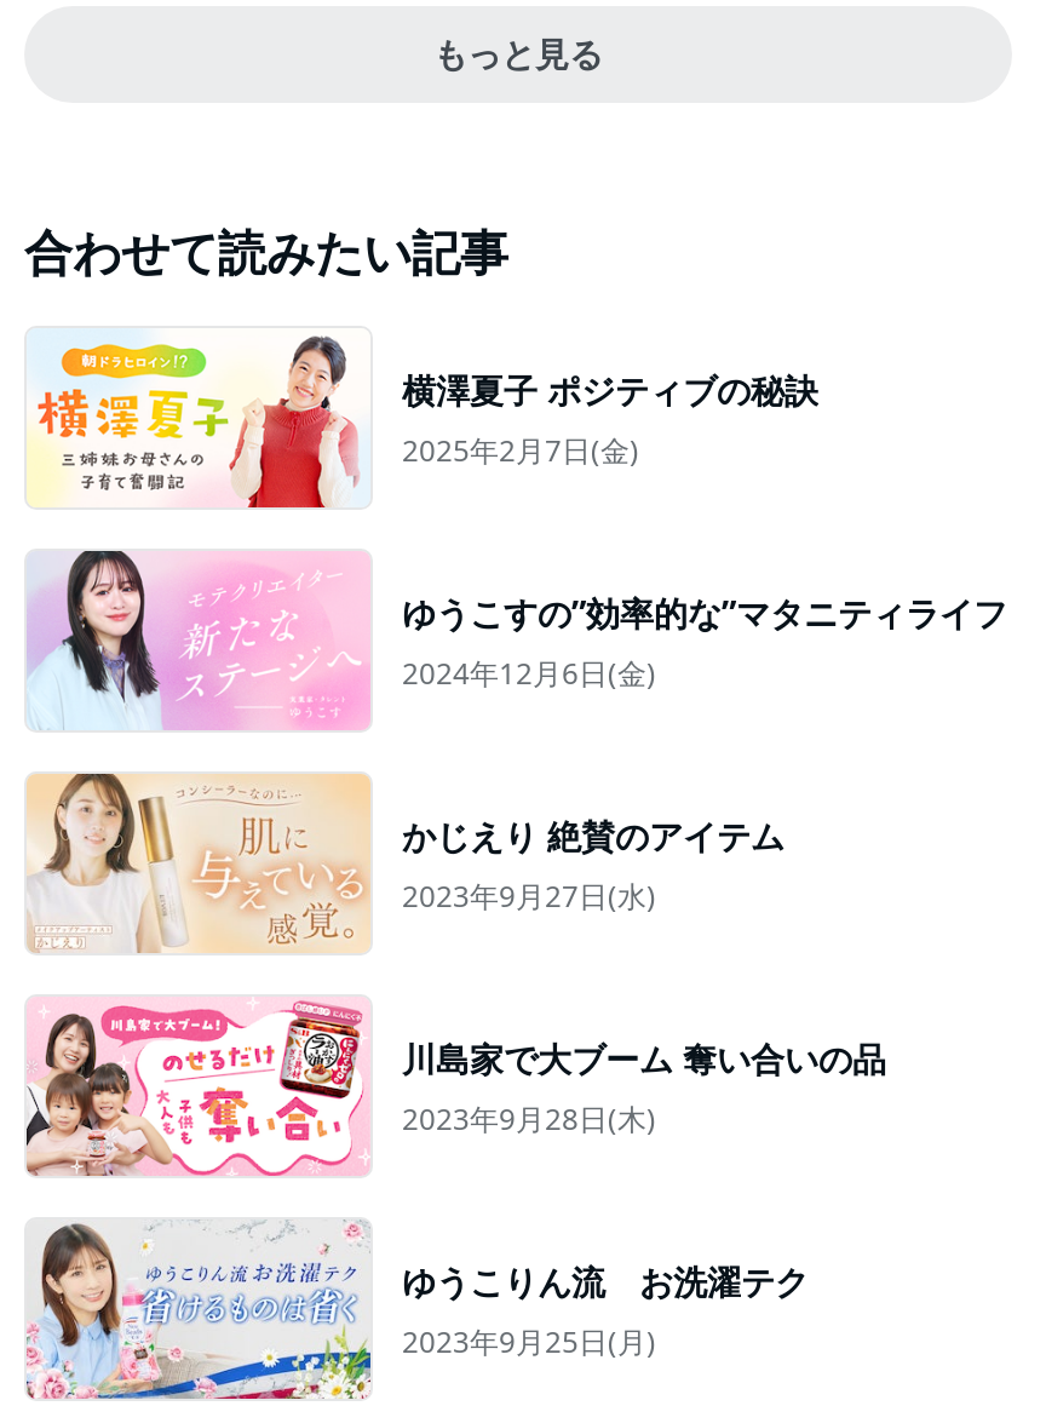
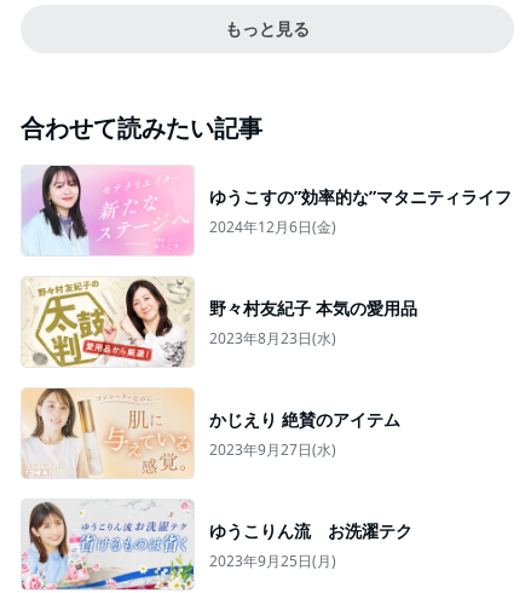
- [image]
- 横澤夏子 ポジティブの秘訣
- 2025年2月7日(金)

+ [image]
+ 野々村友紀子 本気の愛用品
+ 2023年8月23日(水)

- [image]
- 川島家で大ブーム 奪い合いの品
- 2023年9月28日(木)
